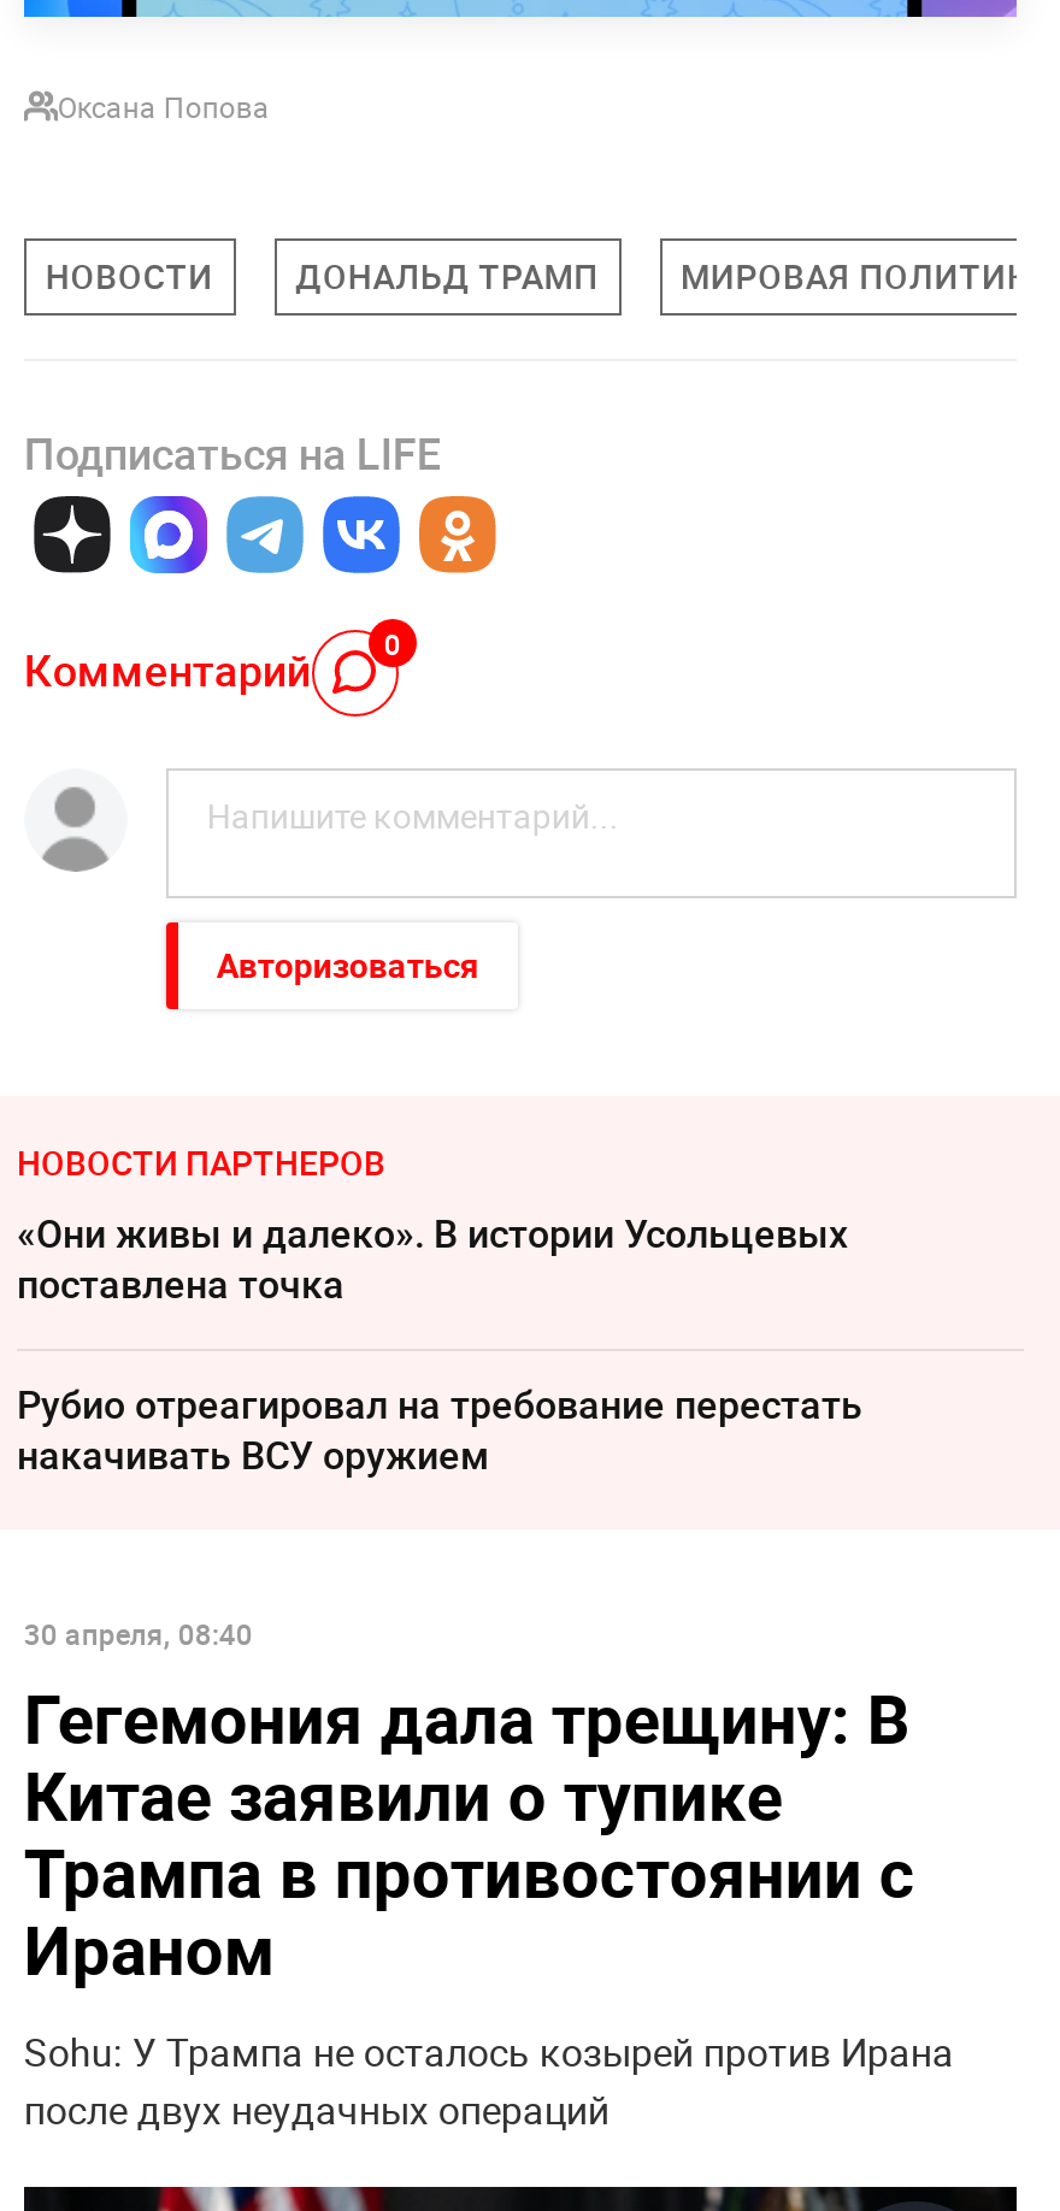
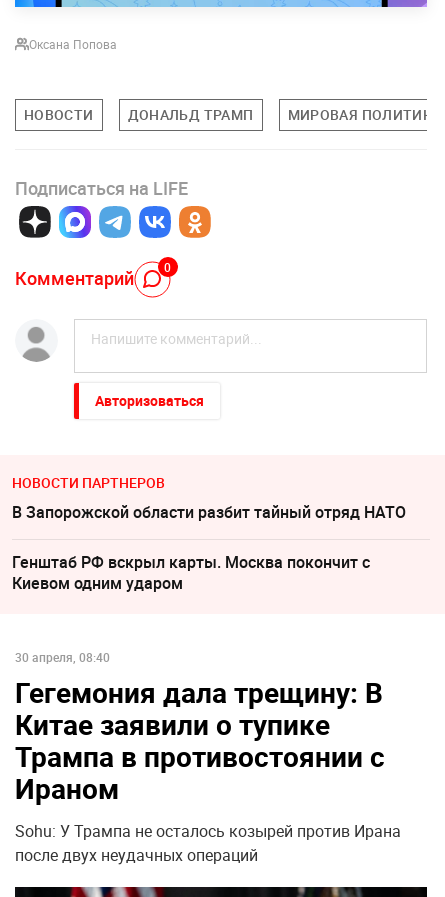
- «Они живы и далеко». В истории Усольцевых
- поставлена точка
+ В Запорожской области разбит тайный отряд НАТО

- Рубио отреагировал на требование перестать
- накачивать ВСУ оружием
+ Генштаб РФ вскрыл карты. Москва покончит с
+ Киевом одним ударом
